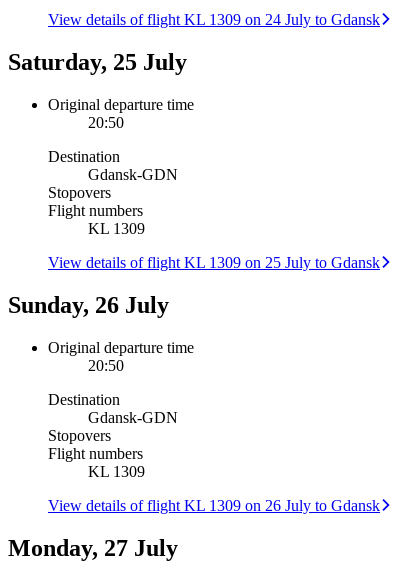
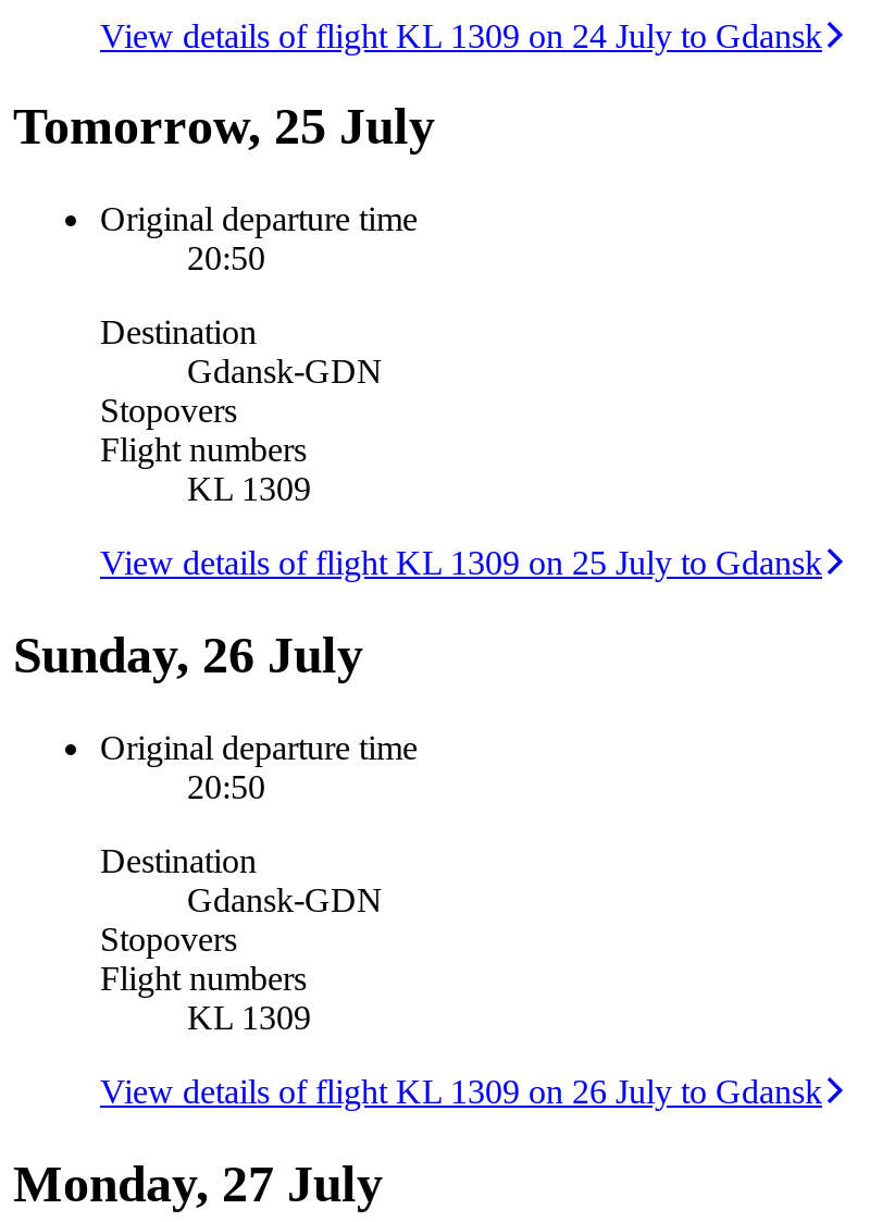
- Saturday, 25 July
+ Tomorrow, 25 July
